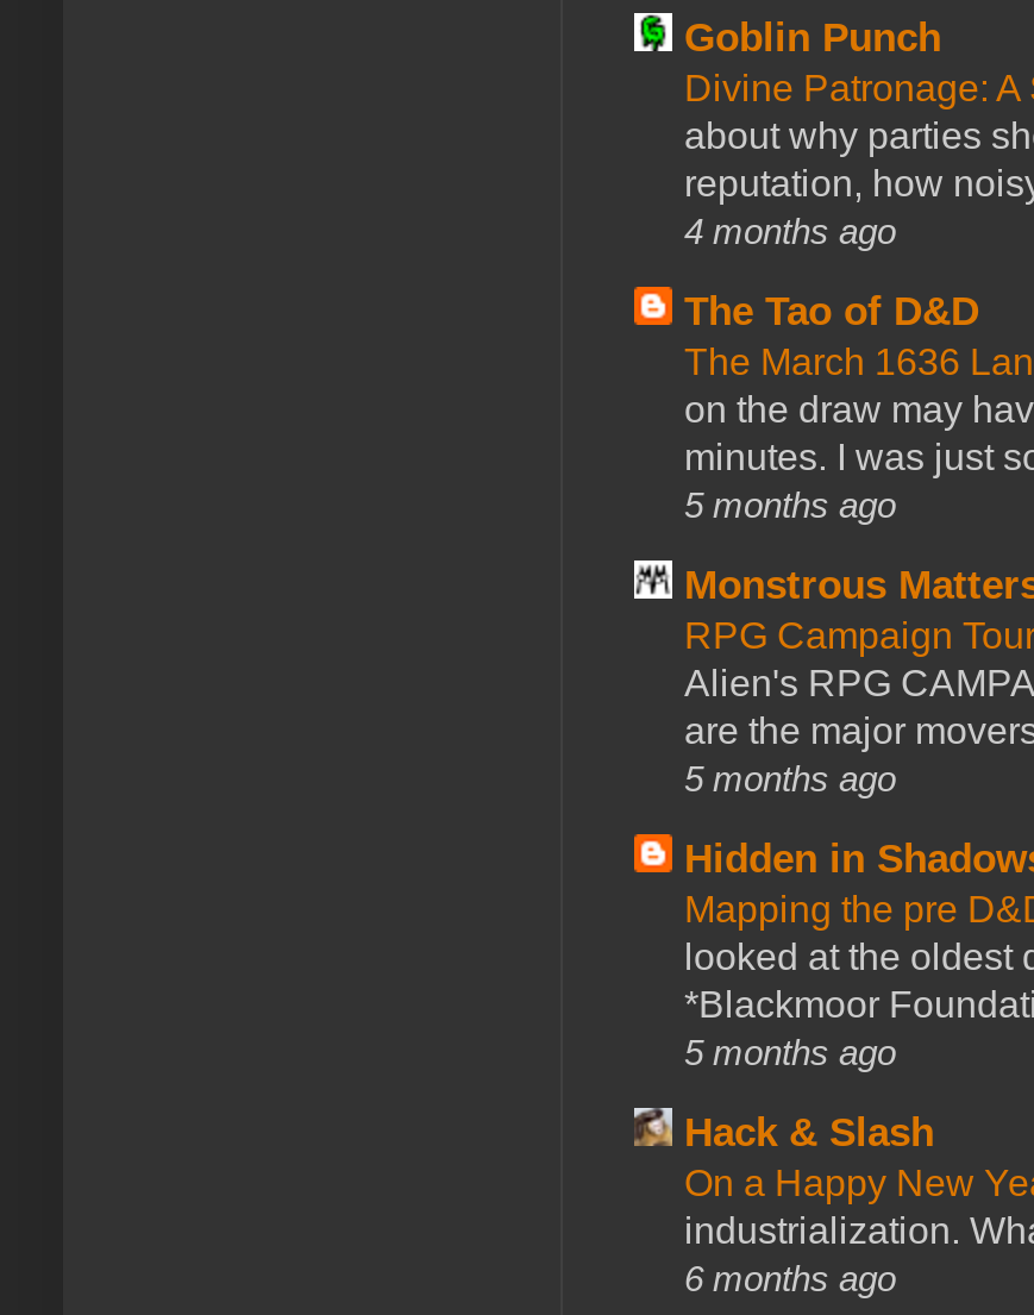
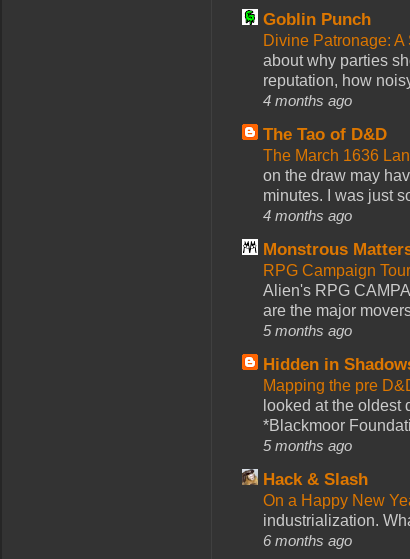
- 5 months ago
+ 4 months ago
